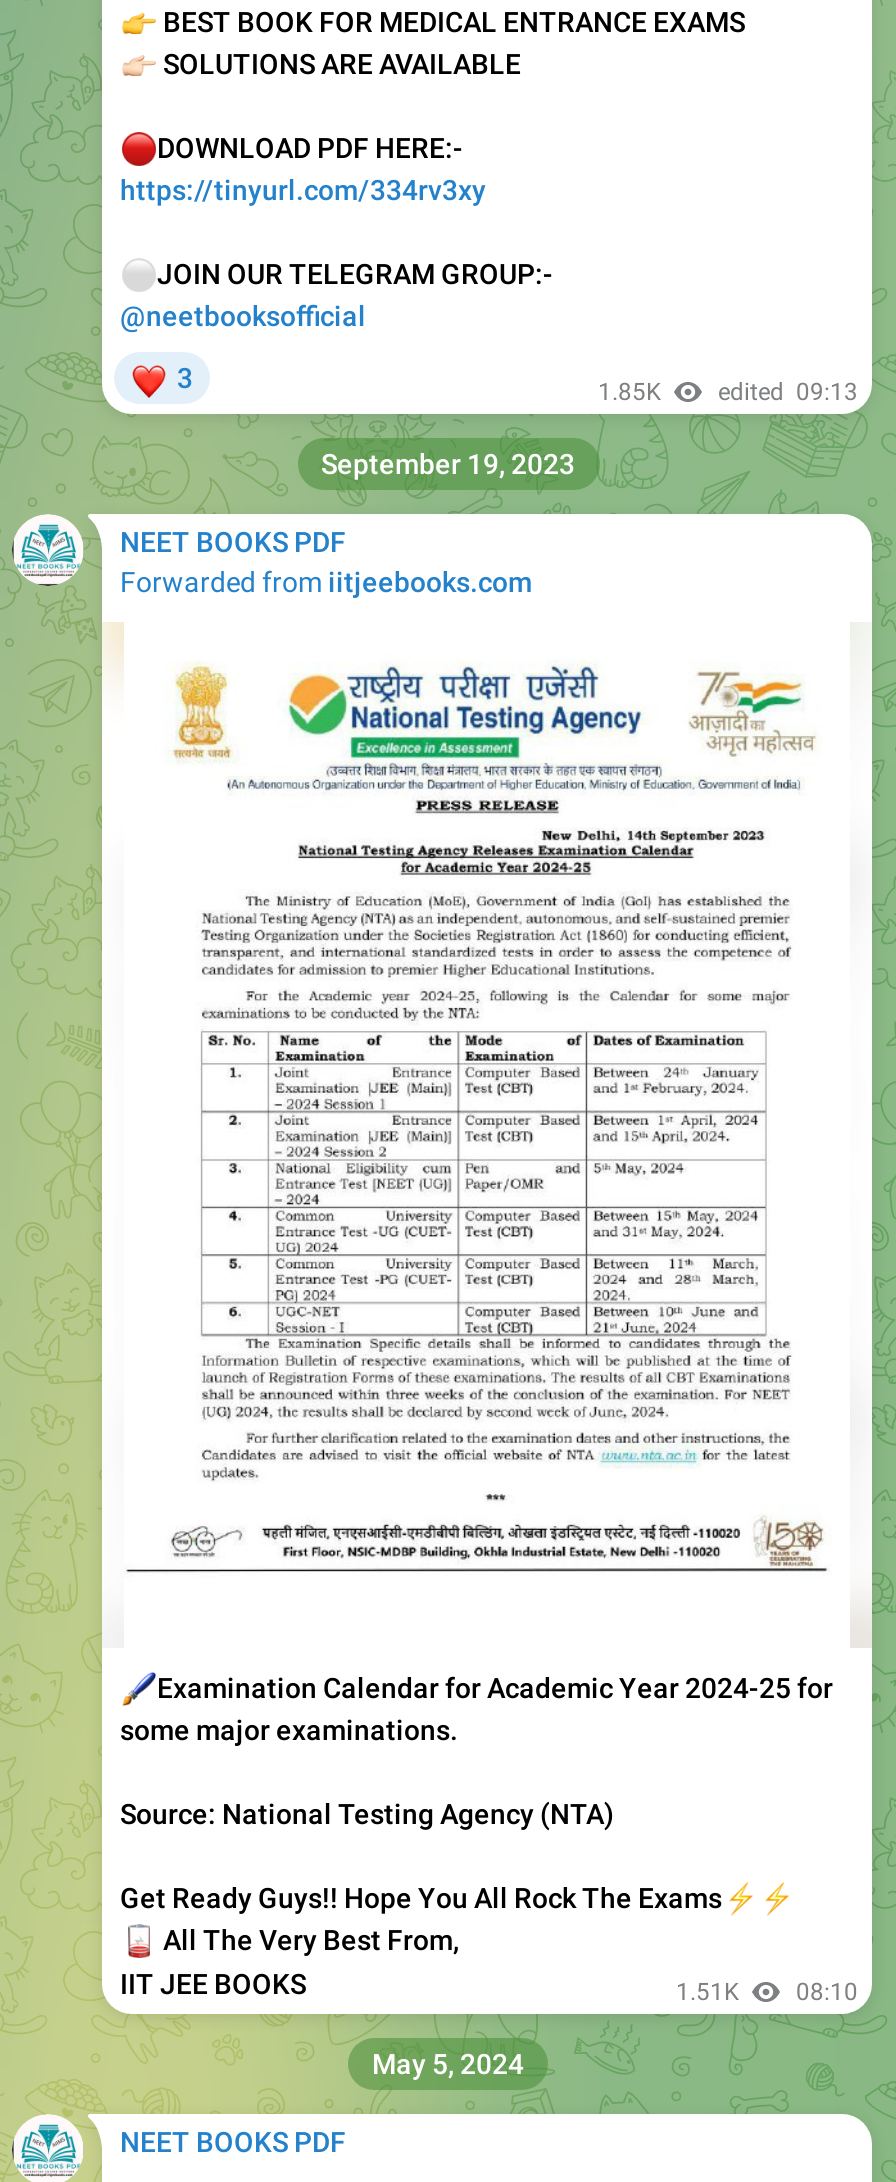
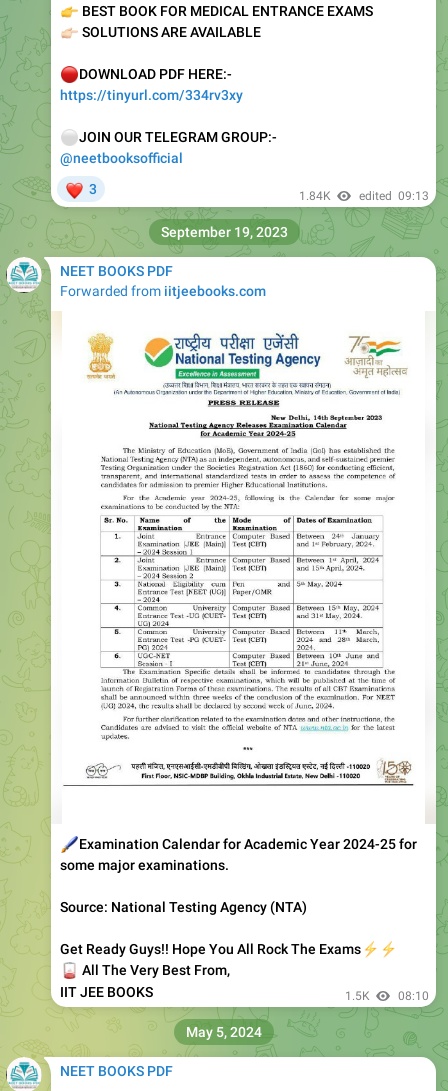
- 1.85K edited 09:13
+ 1.84K edited 09:13

- 1.51K 08:10
+ 1.5K 08:10
